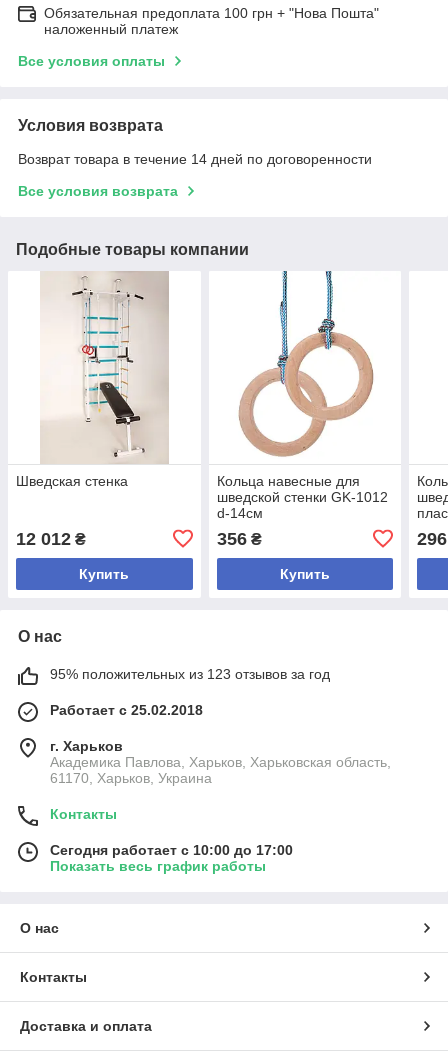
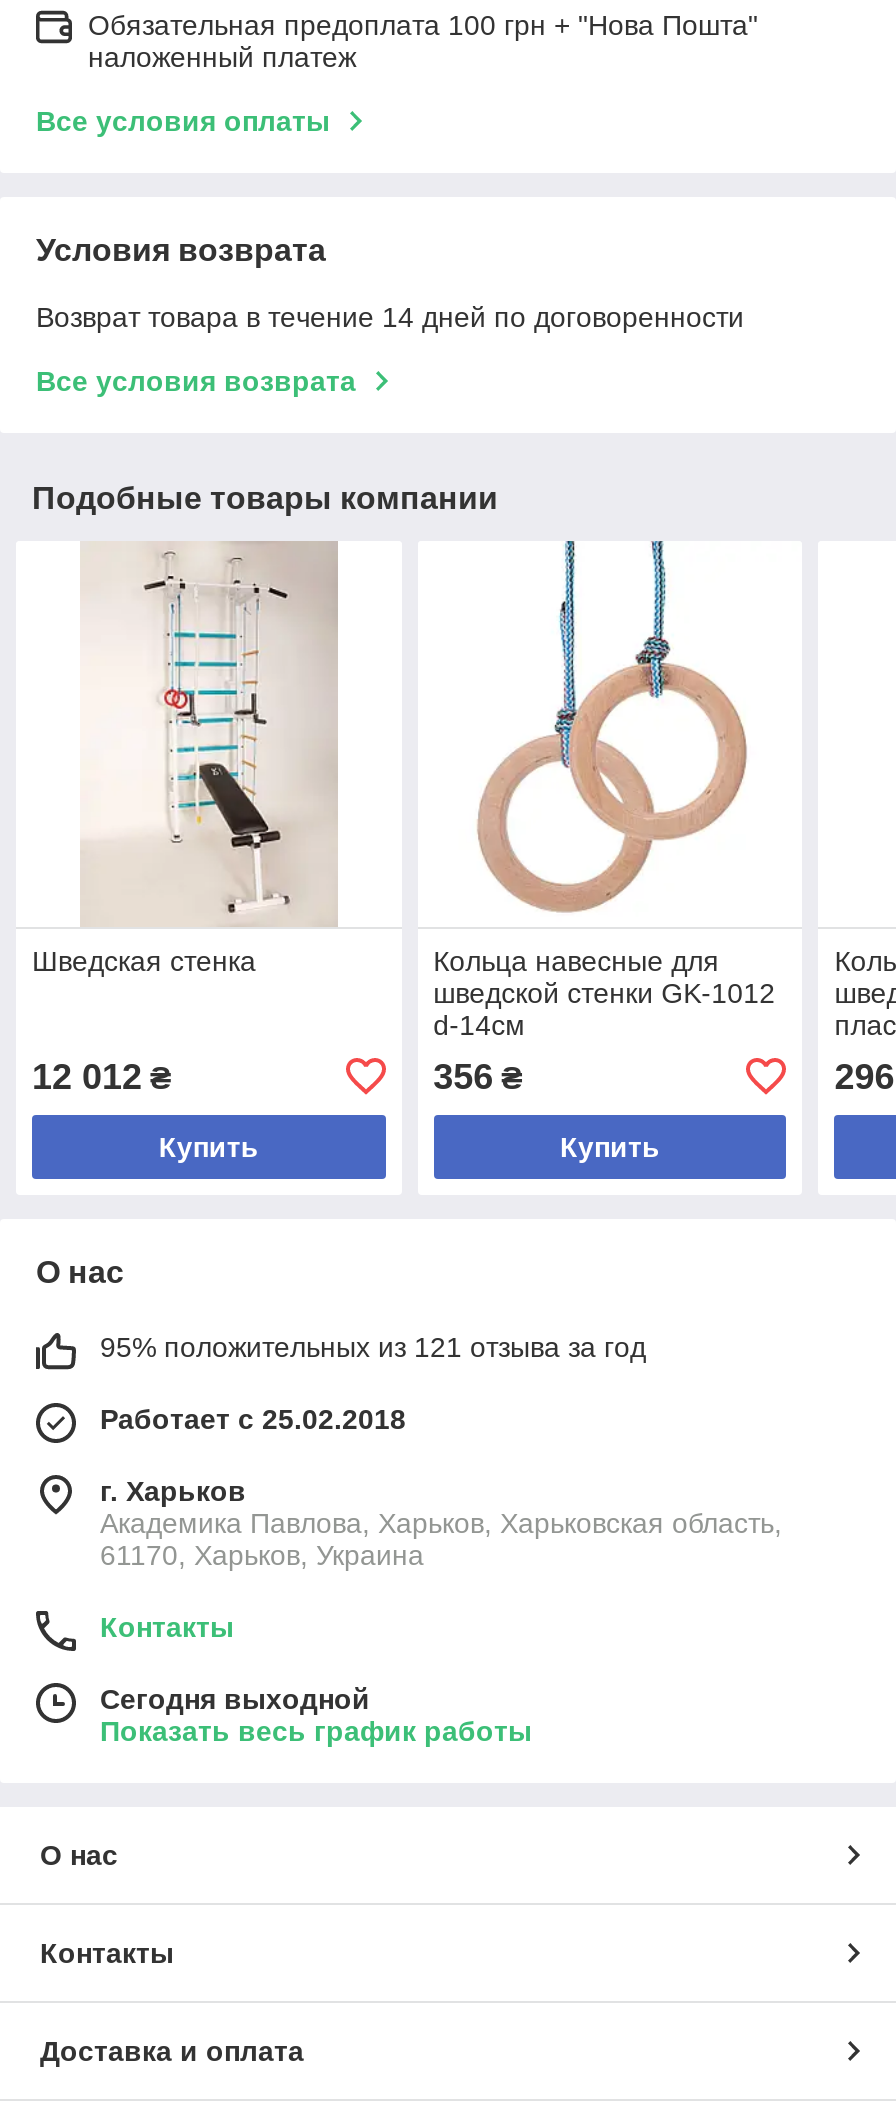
- 95% положительных из 123 отзывов за год
+ 95% положительных из 121 отзыва за год

- Сегодня работает с 10:00 до 17:00
+ Сегодня выходной
